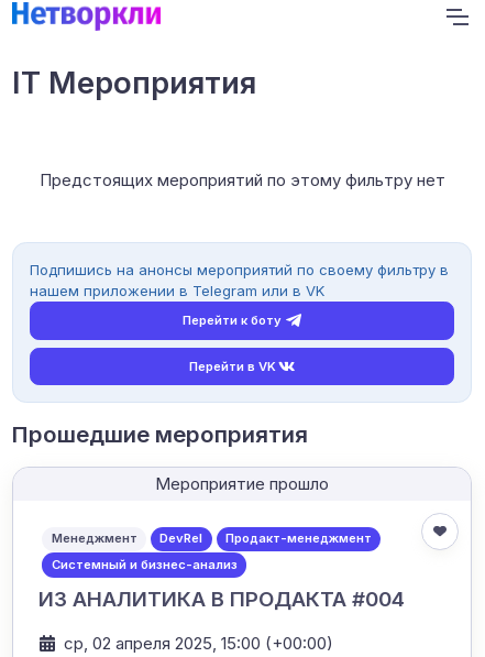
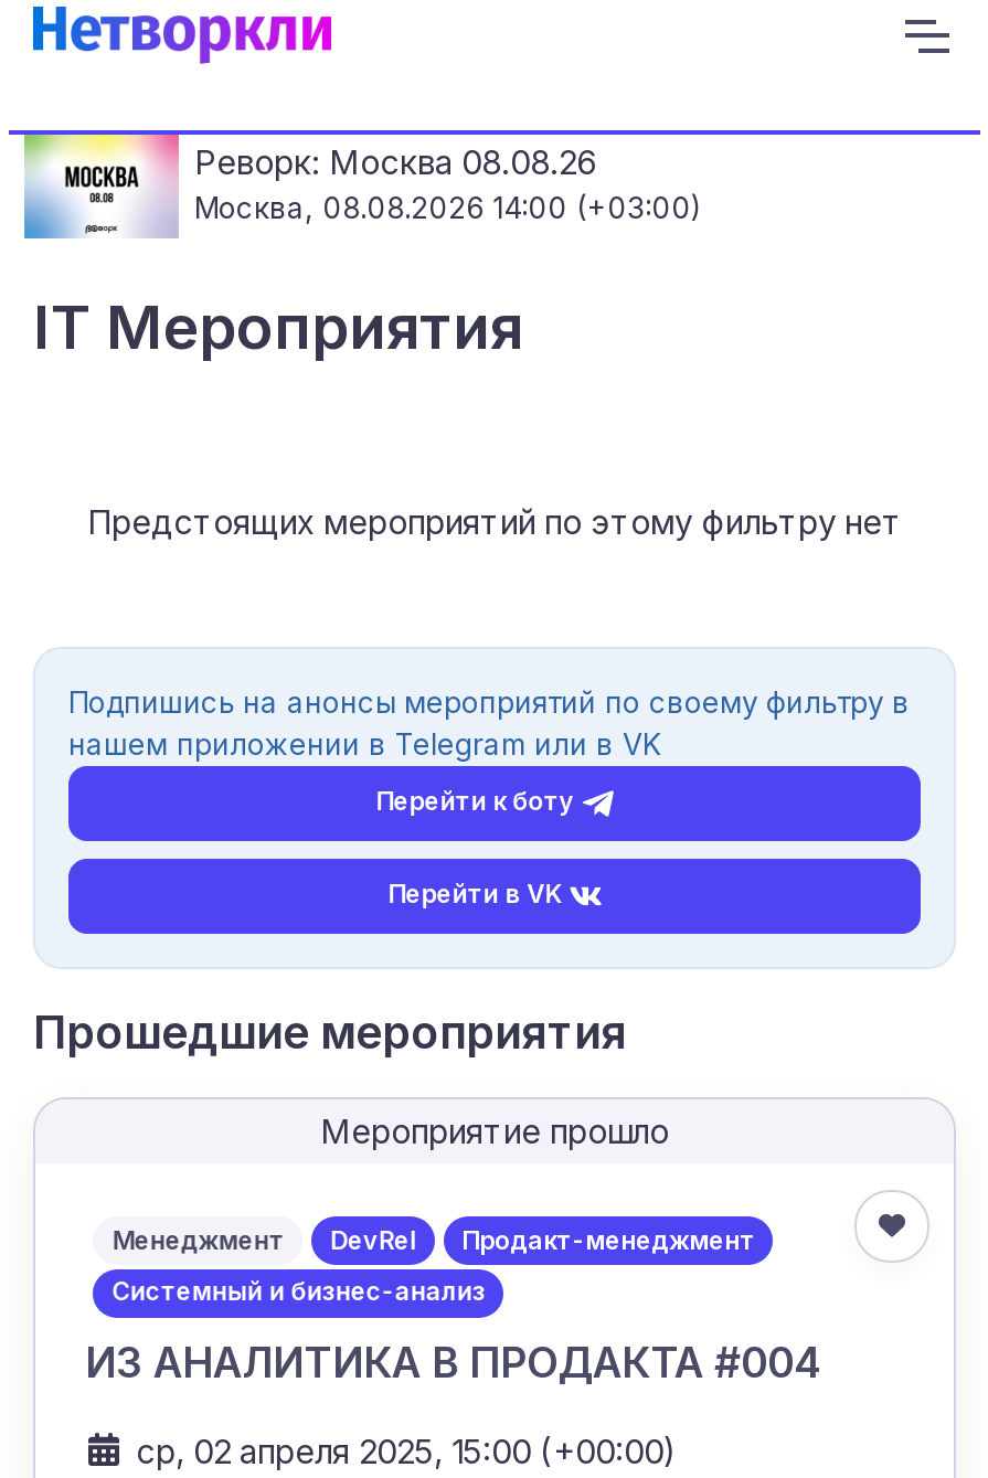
+ [image]
+ Реворк: Москва 08.08.26
+ Москва, 08.08.2026 14:00 (+03:00)
